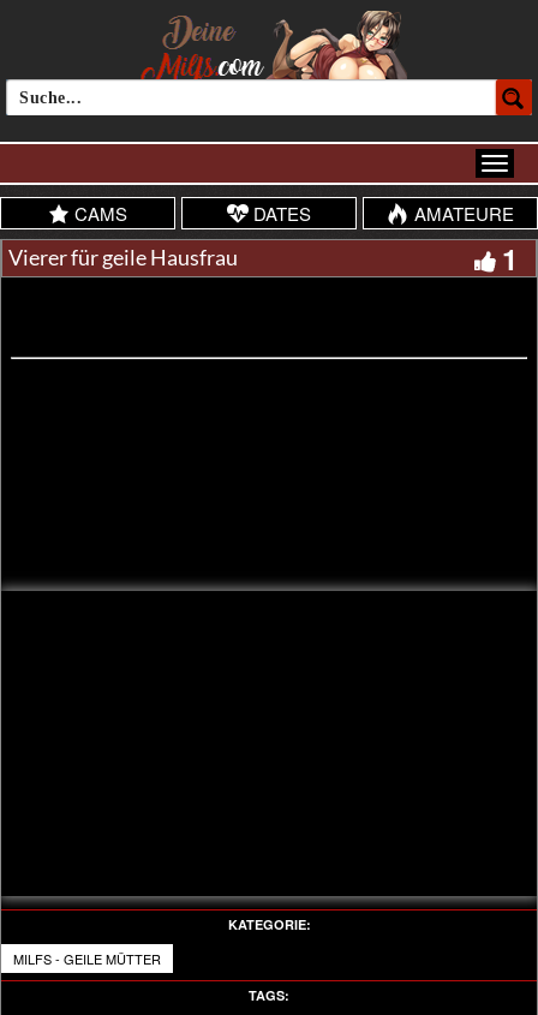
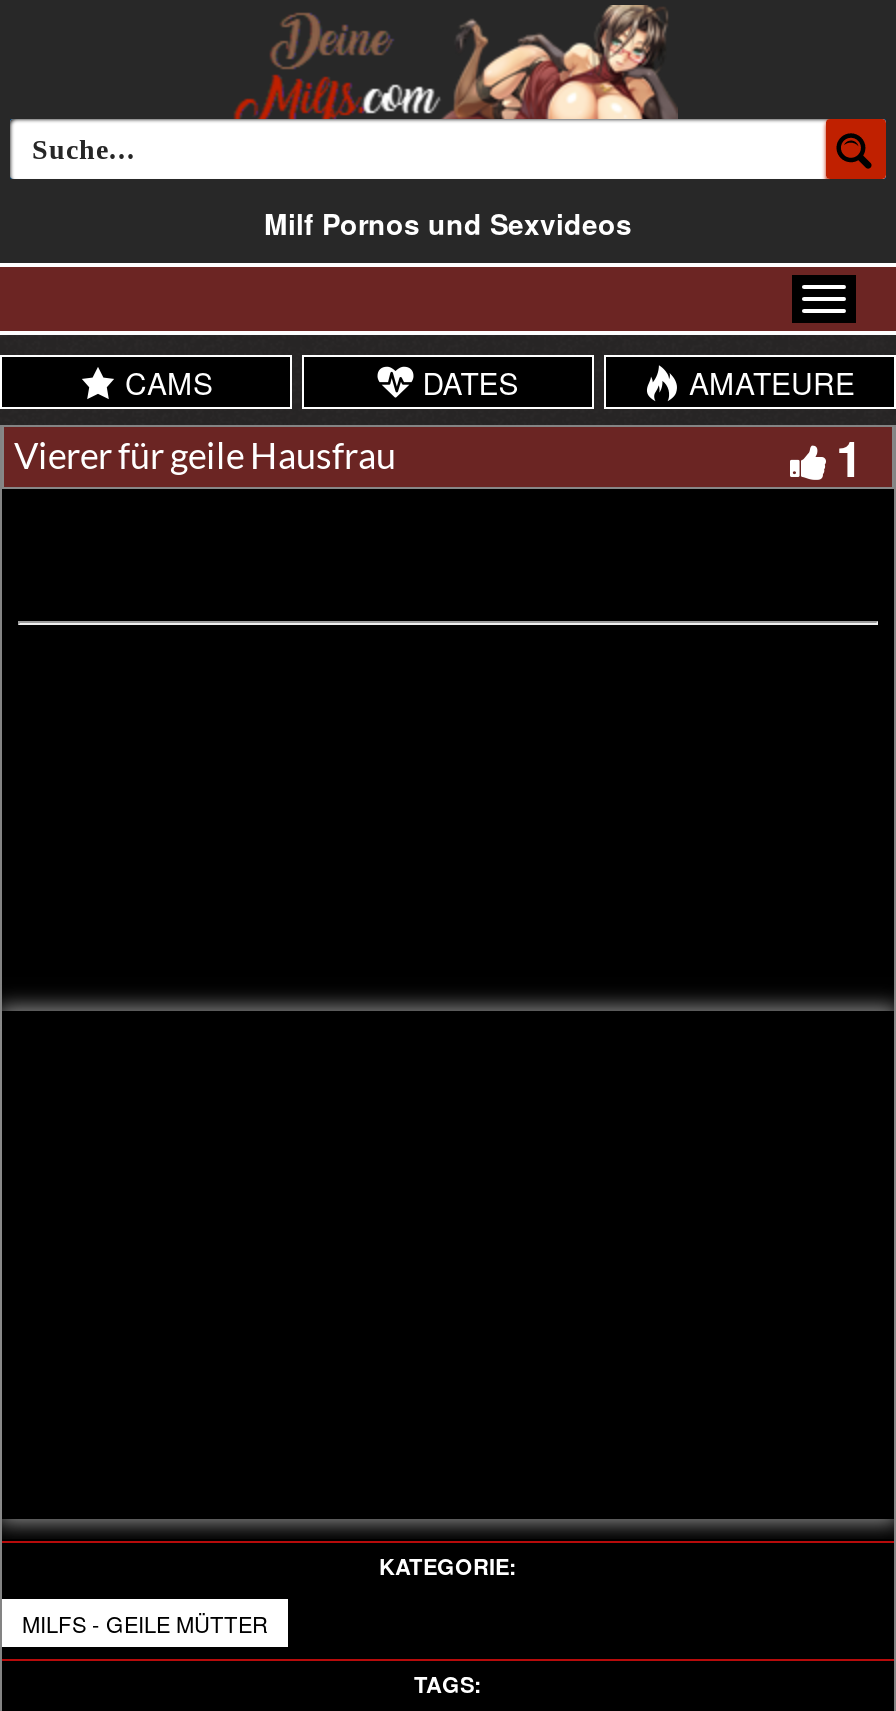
+ Milf Pornos und Sexvideos
